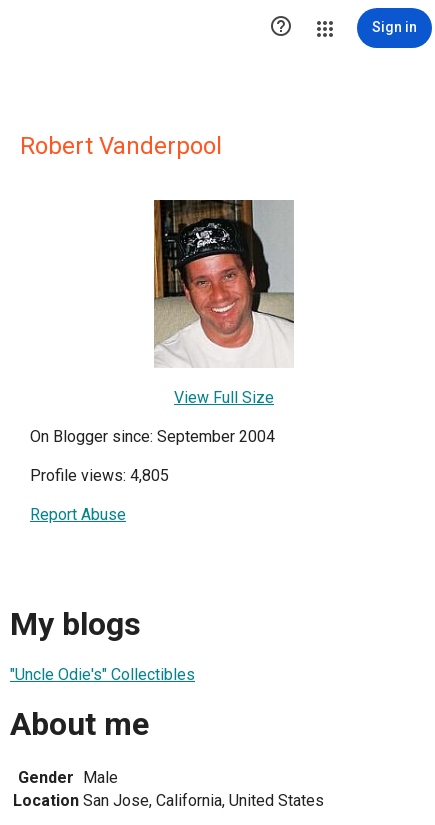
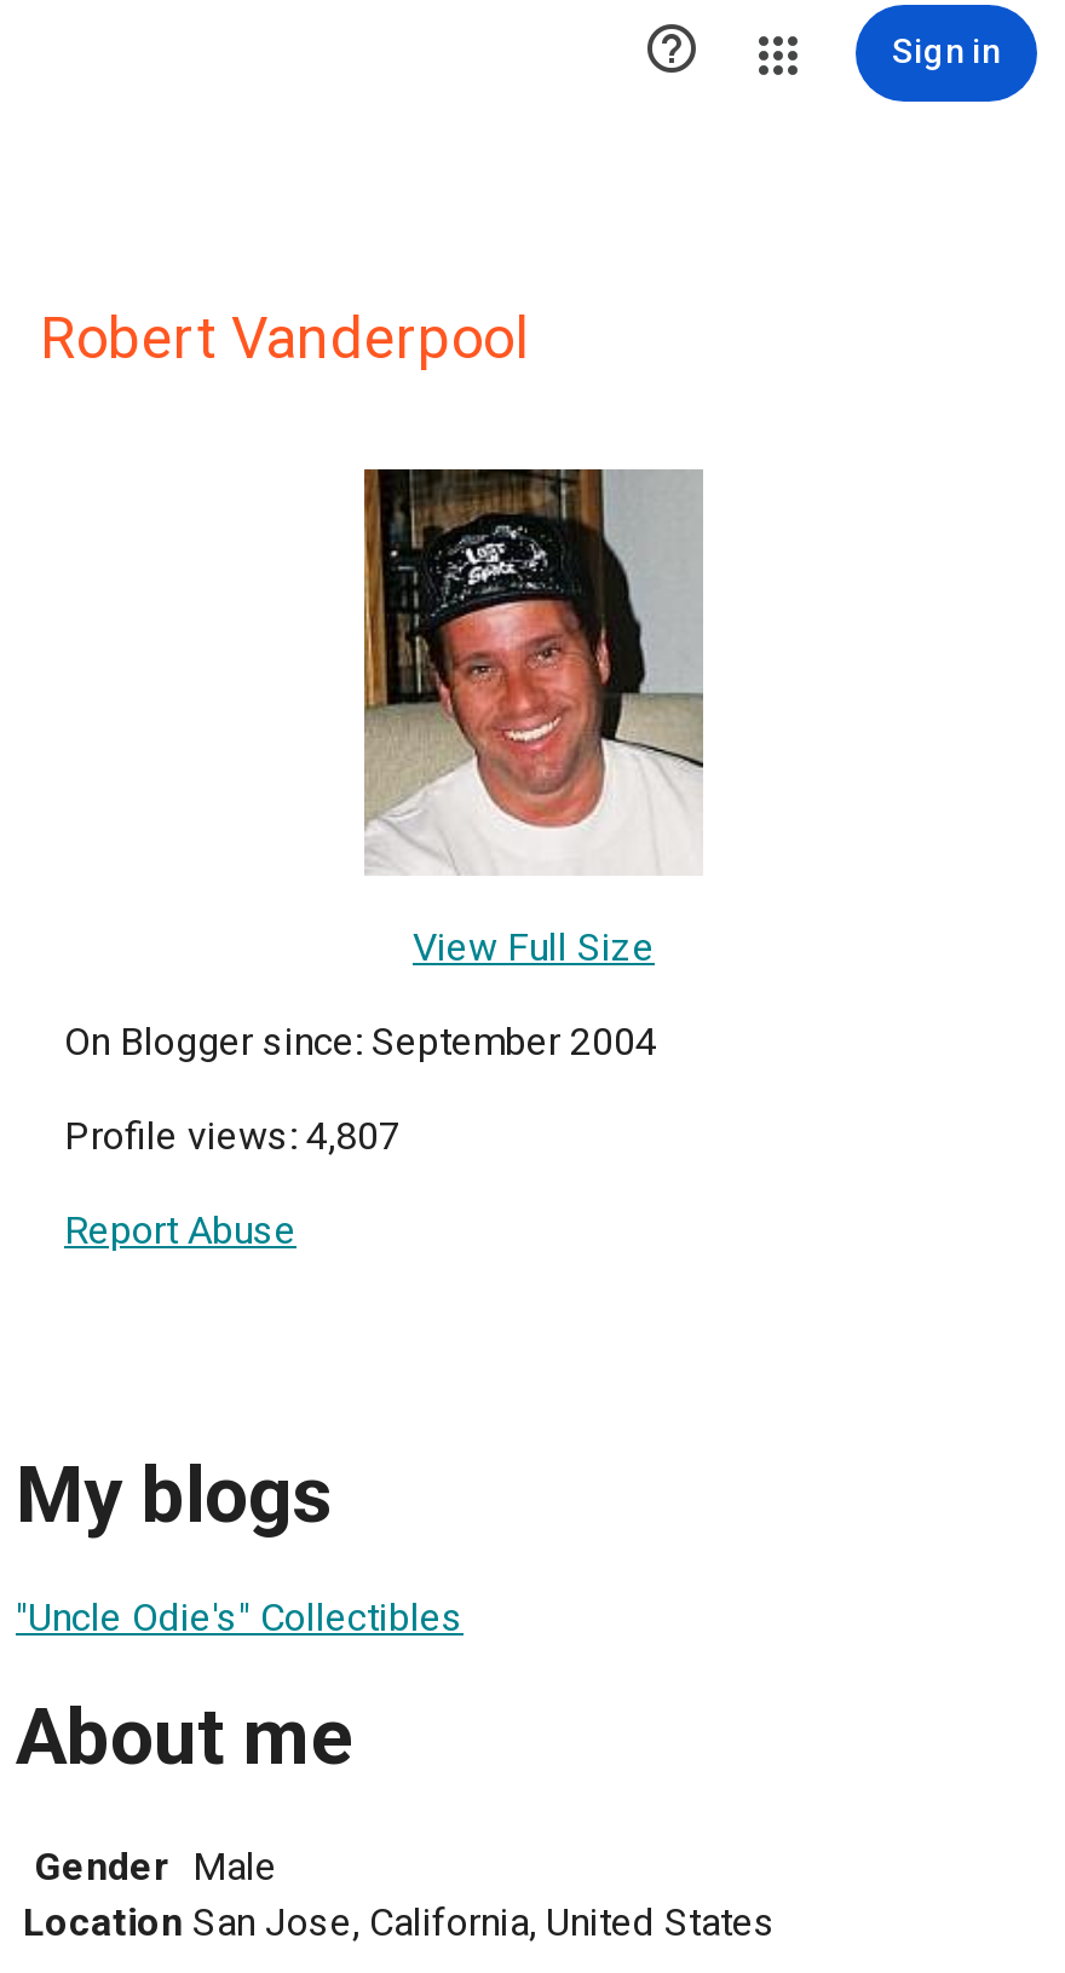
- Profile views: 4,805
+ Profile views: 4,807
